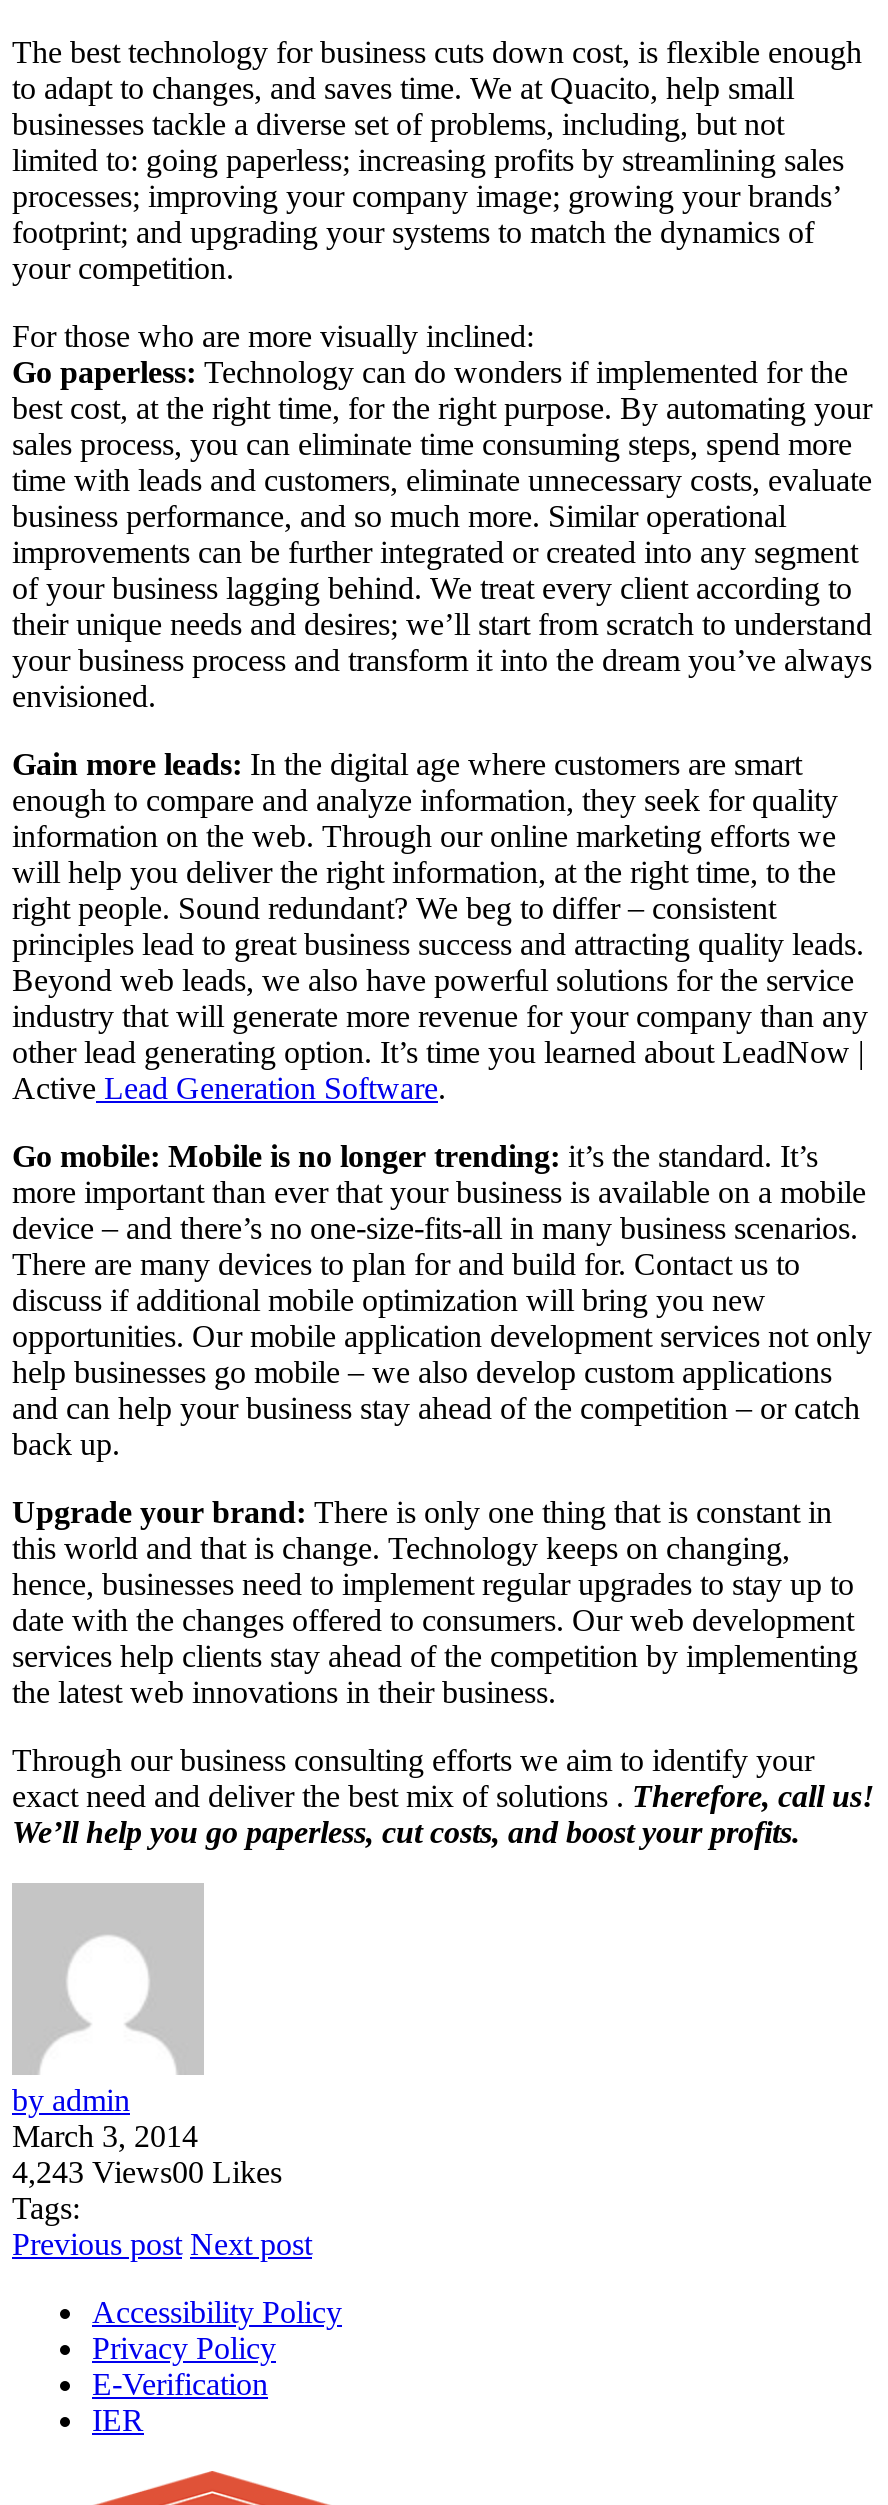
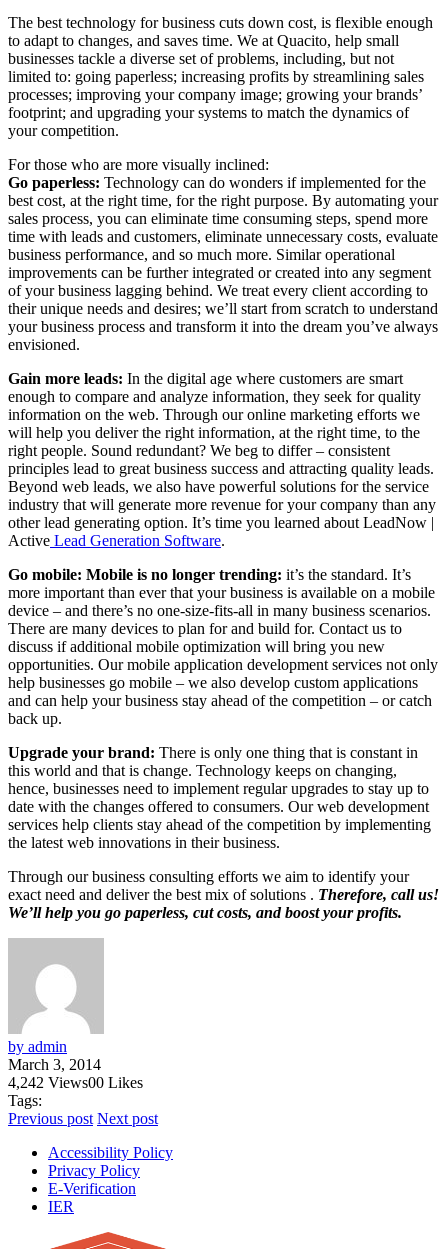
- 4,243 Views00 Likes
+ 4,242 Views00 Likes
